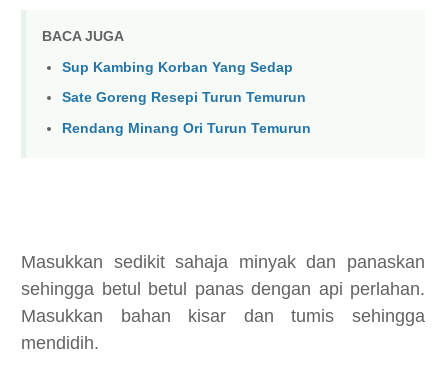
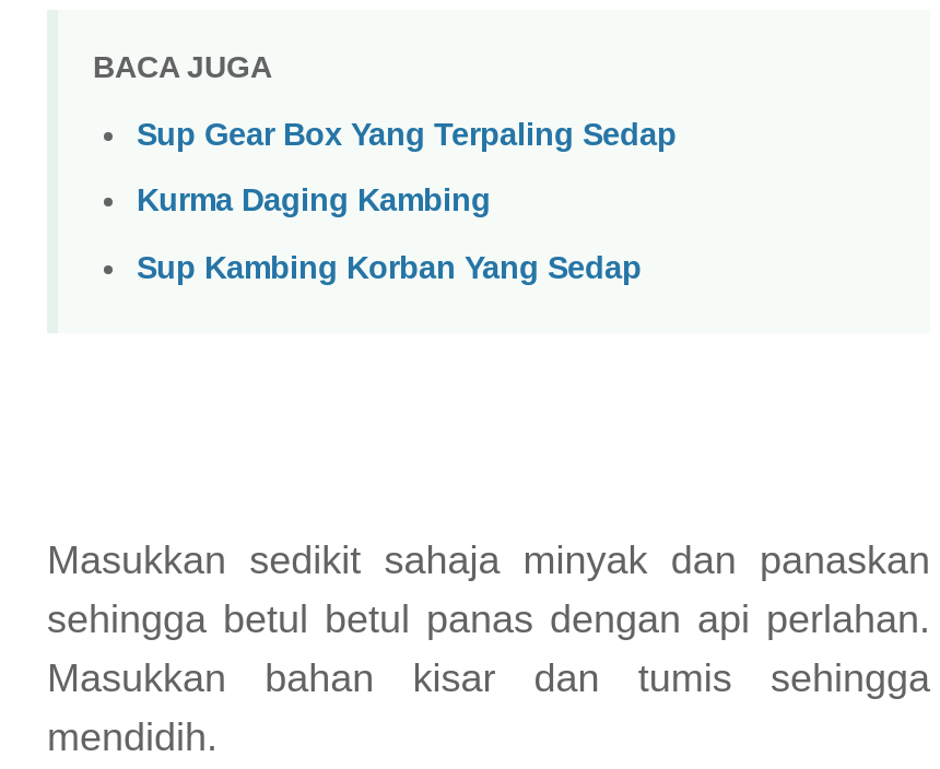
+ Sup Gear Box Yang Terpaling Sedap
+ Kurma Daging Kambing

moved down: Sup Kambing Korban Yang Sedap

- Sate Goreng Resepi Turun Temurun
- Rendang Minang Ori Turun Temurun
